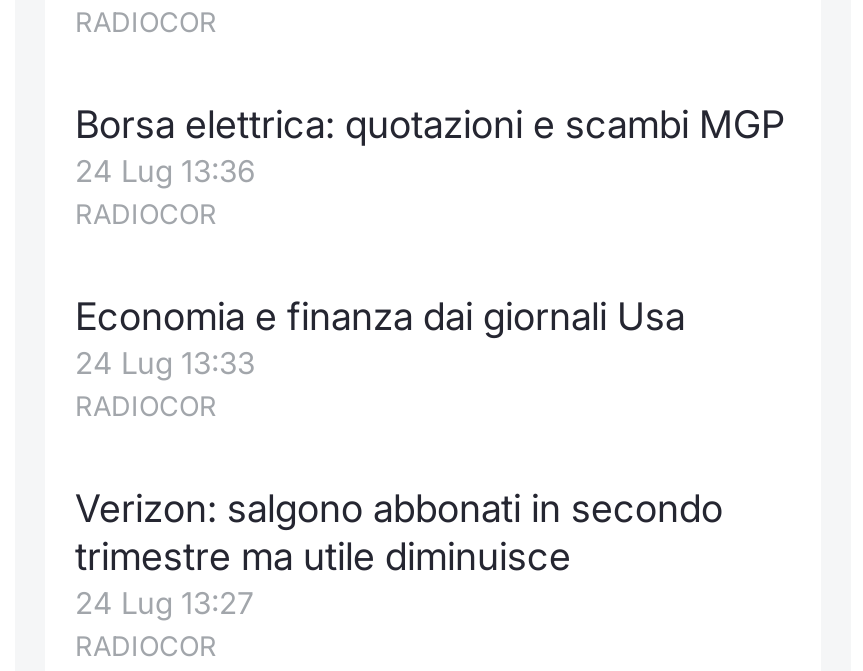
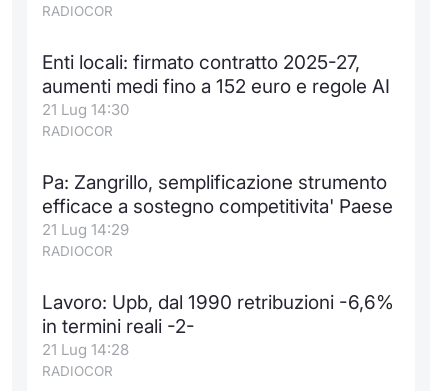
- Borsa elettrica: quotazioni e scambi MGP
- 24 Lug 13:36
+ Enti locali: firmato contratto 2025-27,
+ aumenti medi fino a 152 euro e regole AI
+ 21 Lug 14:30

- Economia e finanza dai giornali Usa
- 24 Lug 13:33
+ Pa: Zangrillo, semplificazione strumento
+ efficace a sostegno competitivita' Paese
+ 21 Lug 14:29

- Verizon: salgono abbonati in secondo
- trimestre ma utile diminuisce
- 24 Lug 13:27
+ Lavoro: Upb, dal 1990 retribuzioni -6,6%
+ in termini reali -2-
+ 21 Lug 14:28
